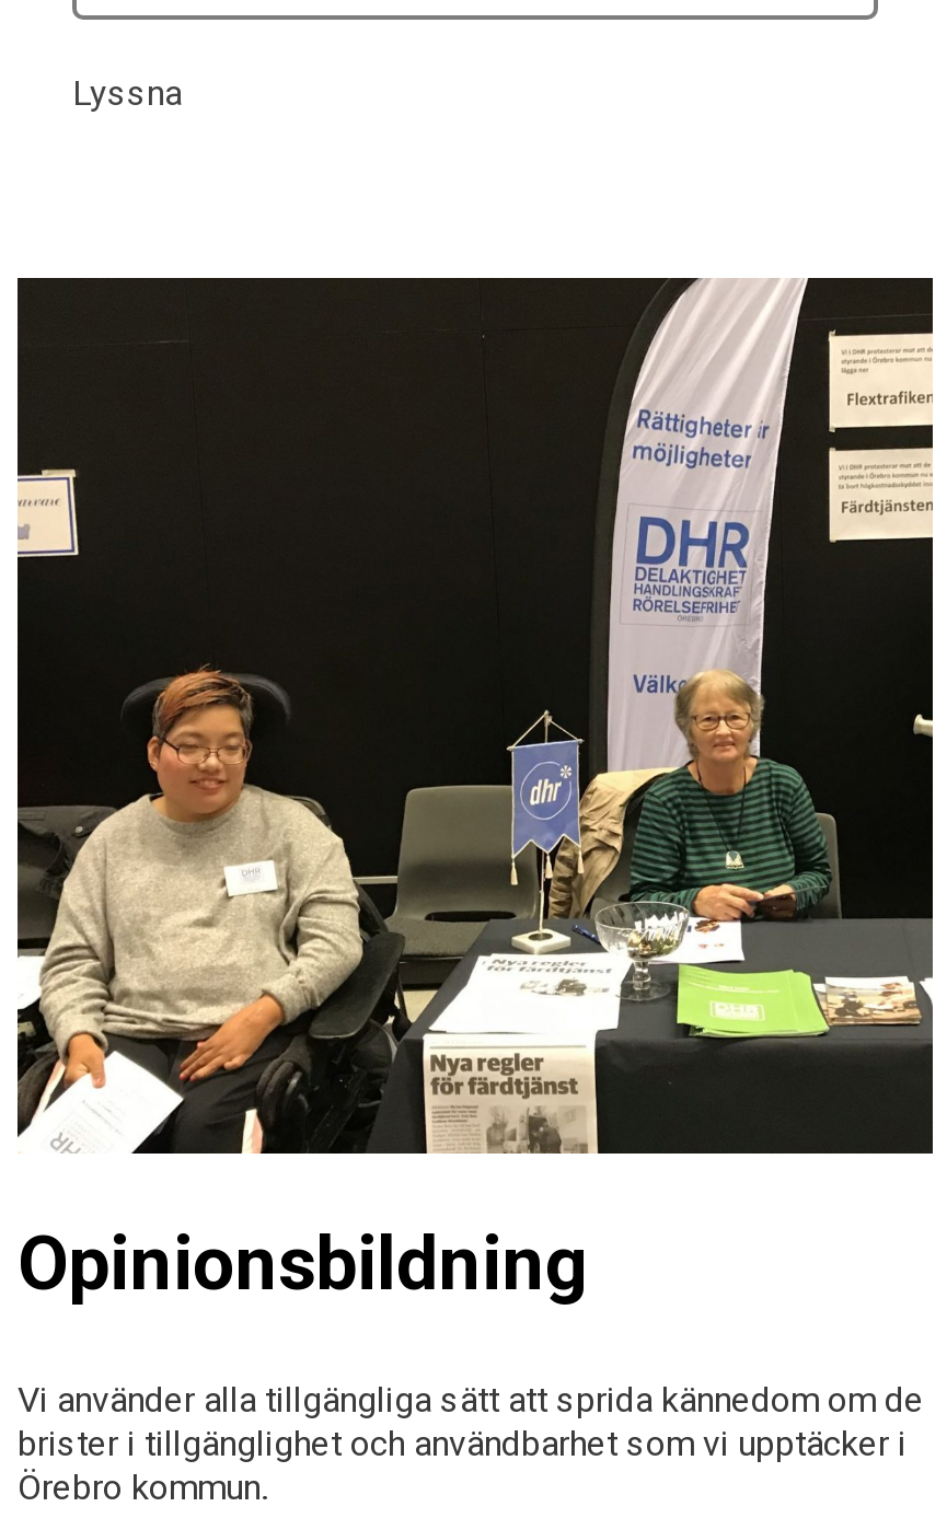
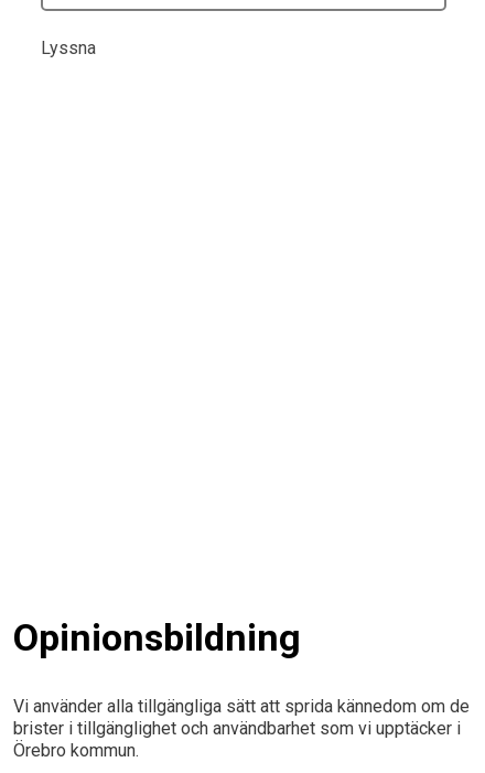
- [image]
